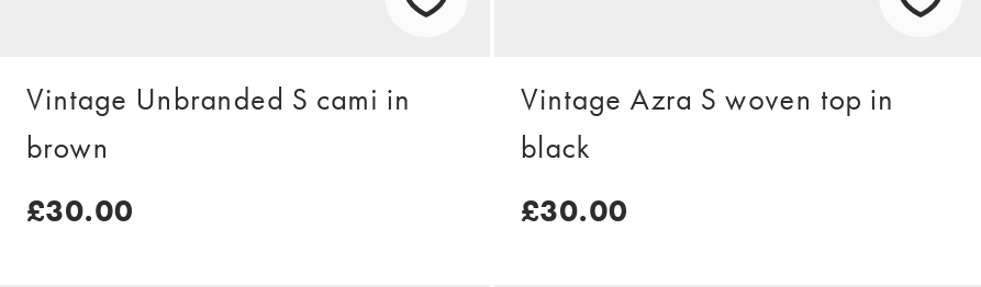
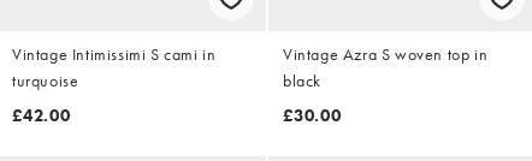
- Vintage Unbranded S cami in
- brown
+ Vintage Intimissimi S cami in
+ turquoise

- £30.00
+ £42.00
